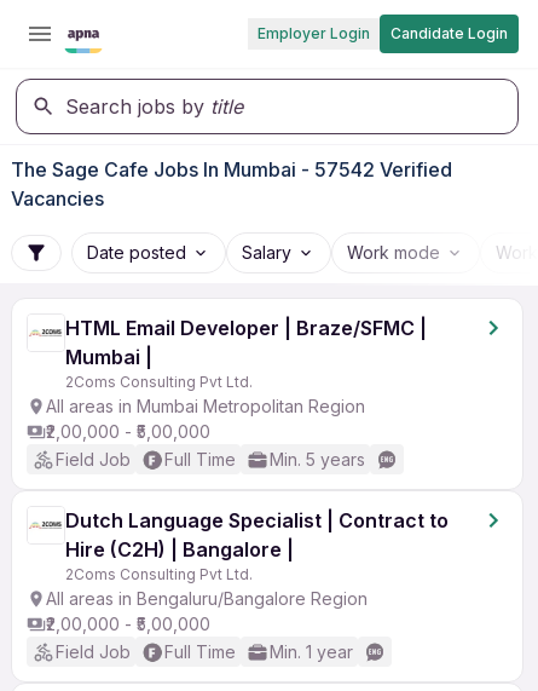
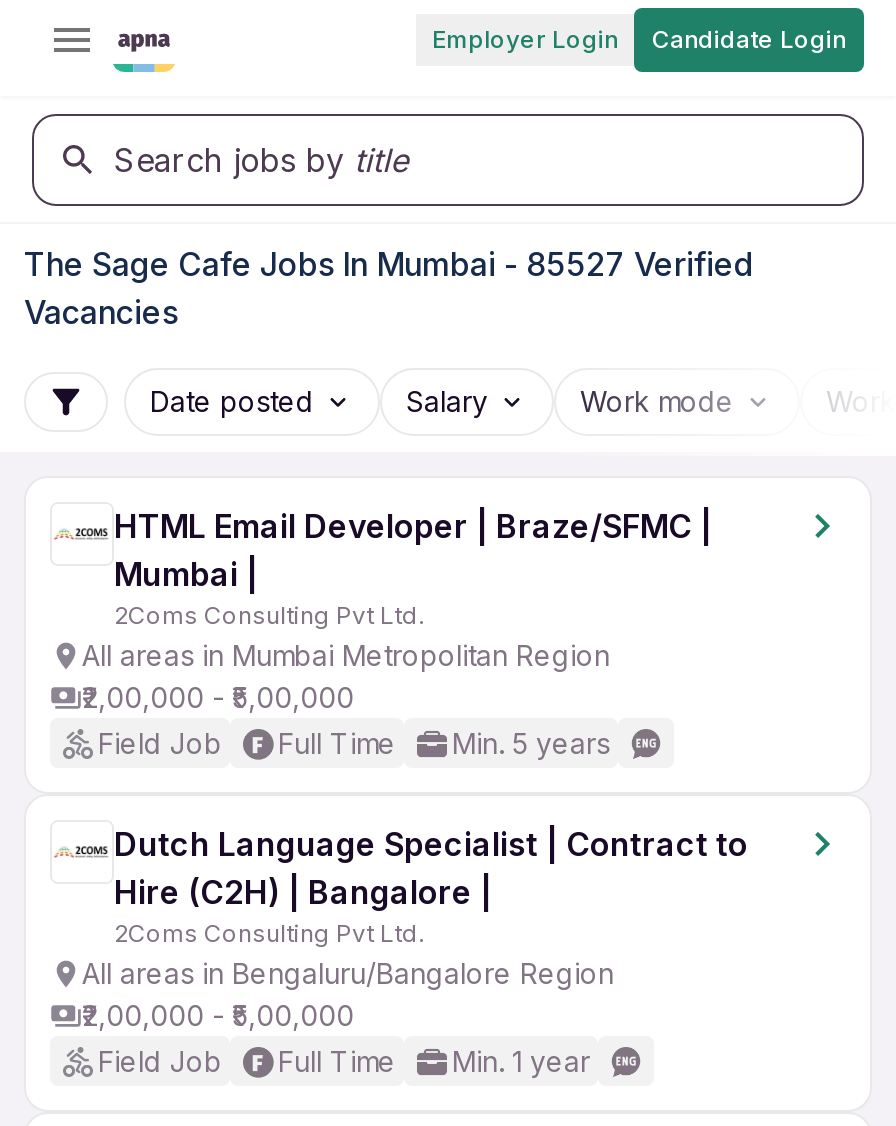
- The Sage Cafe Jobs In Mumbai - 57542 Verified
+ The Sage Cafe Jobs In Mumbai - 85527 Verified
